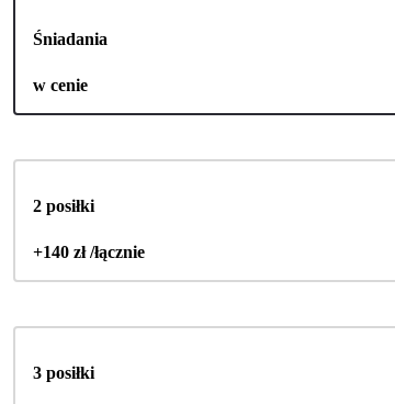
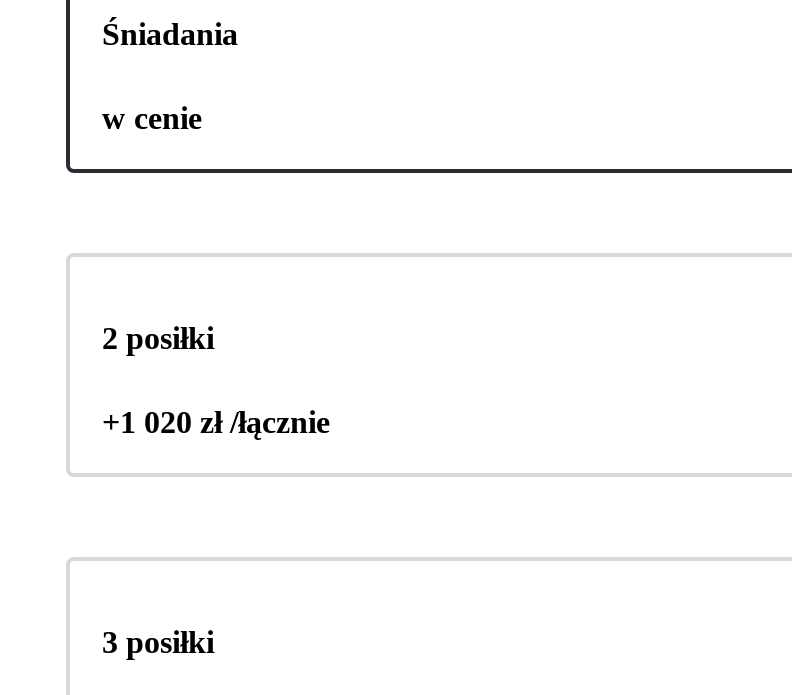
- +140 zł /łącznie
+ +1 020 zł /łącznie
